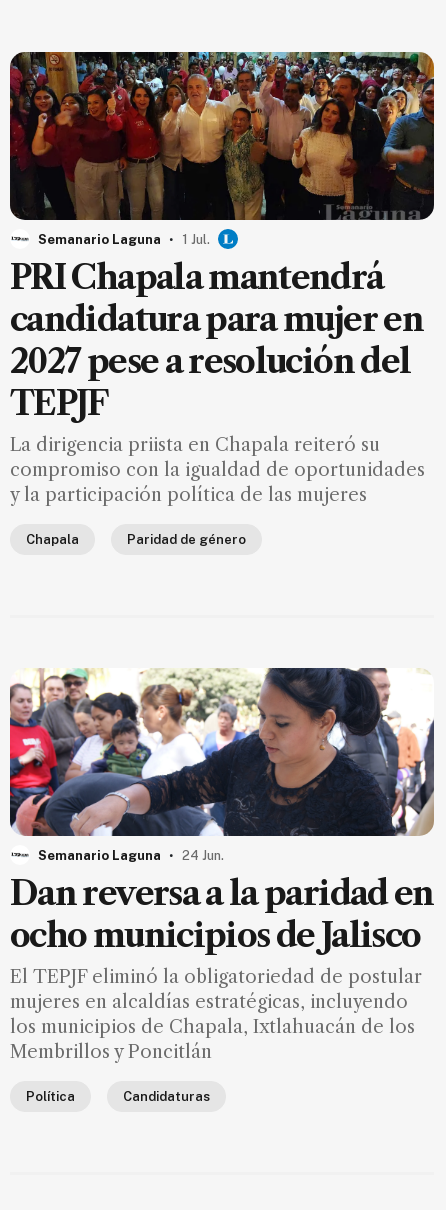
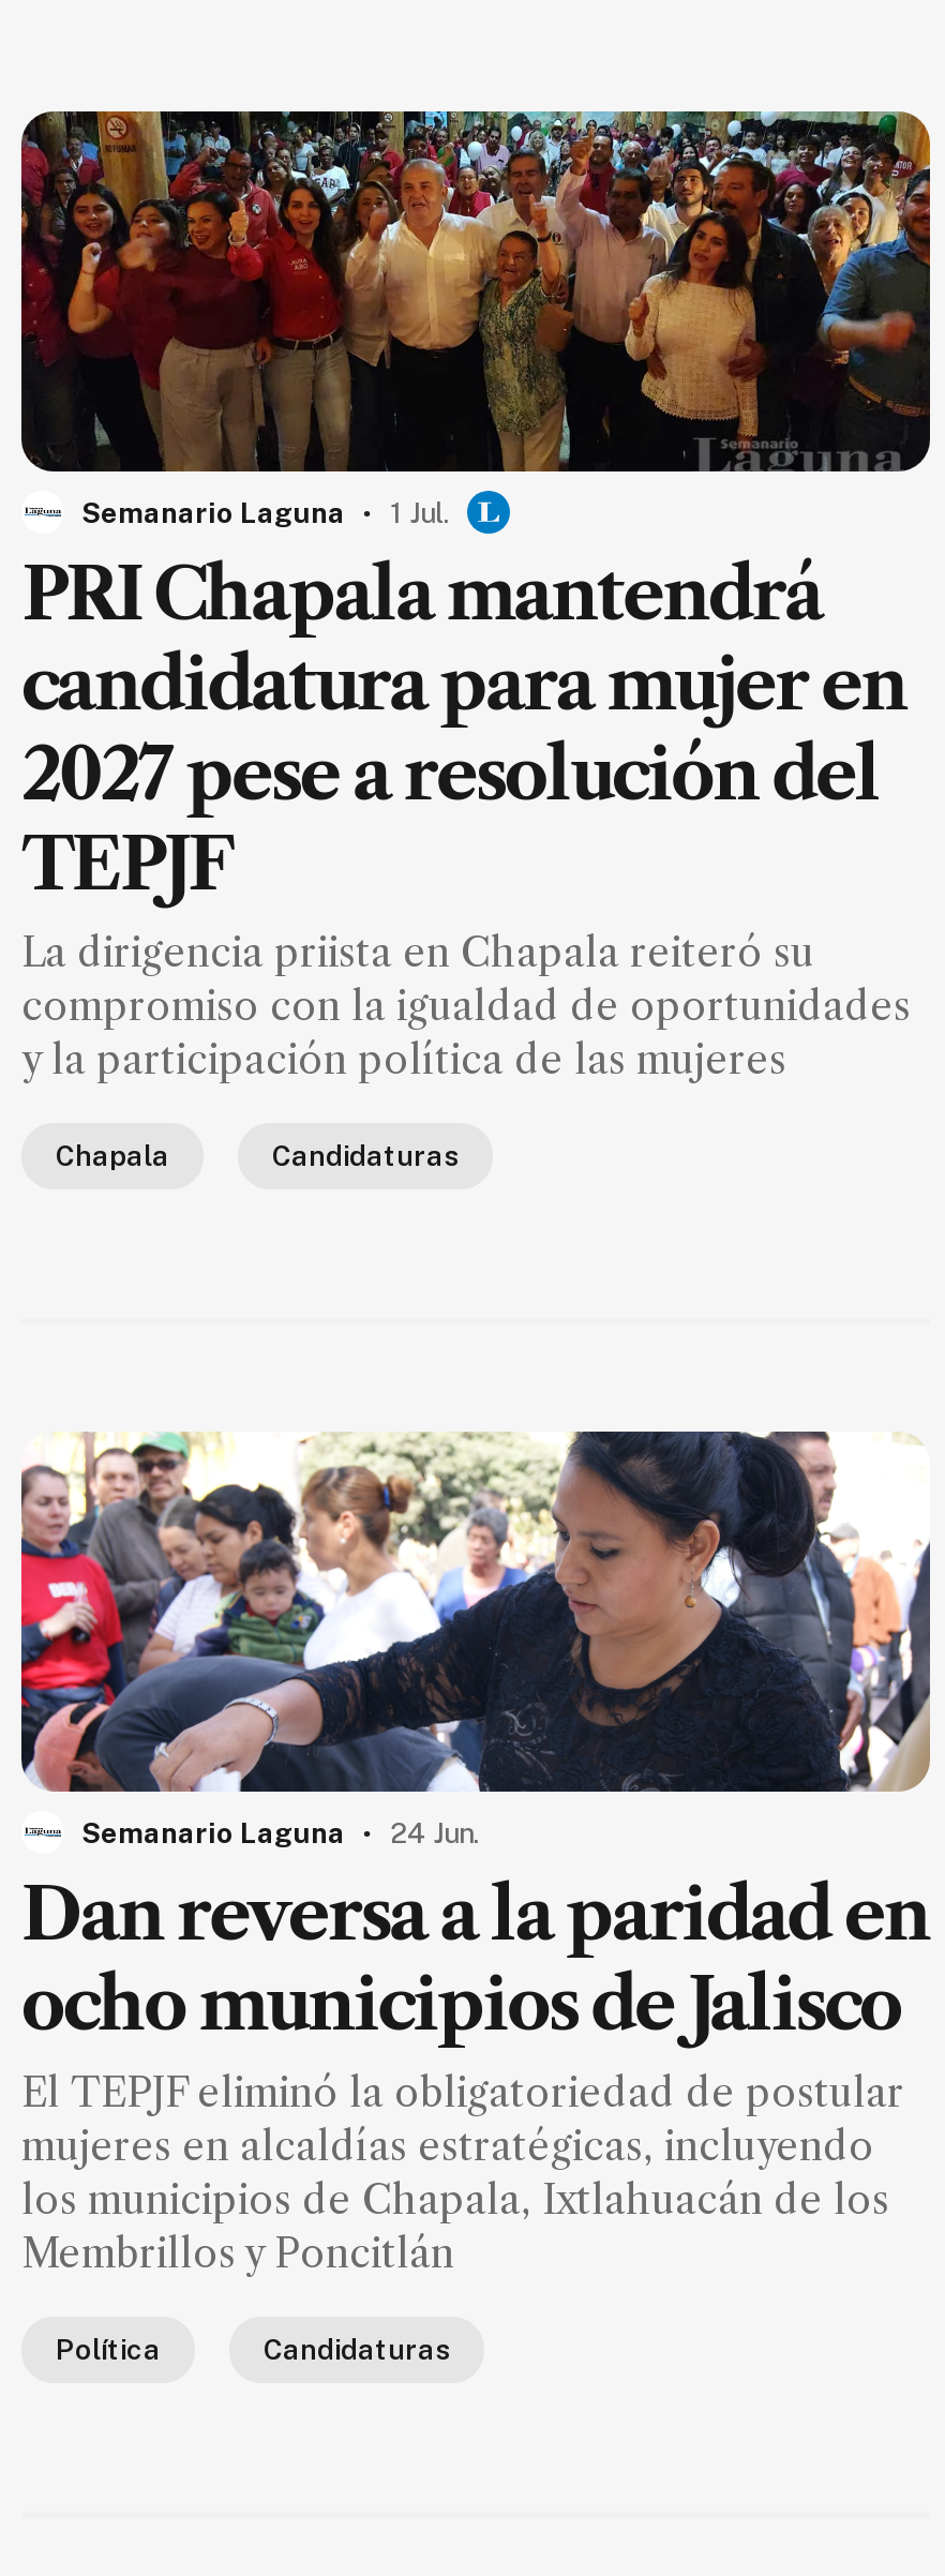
- Paridad de género
+ Candidaturas
